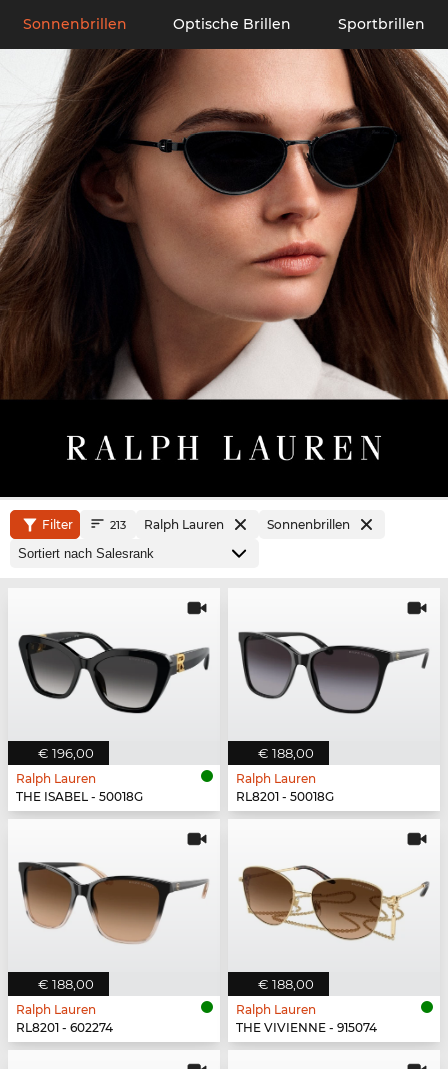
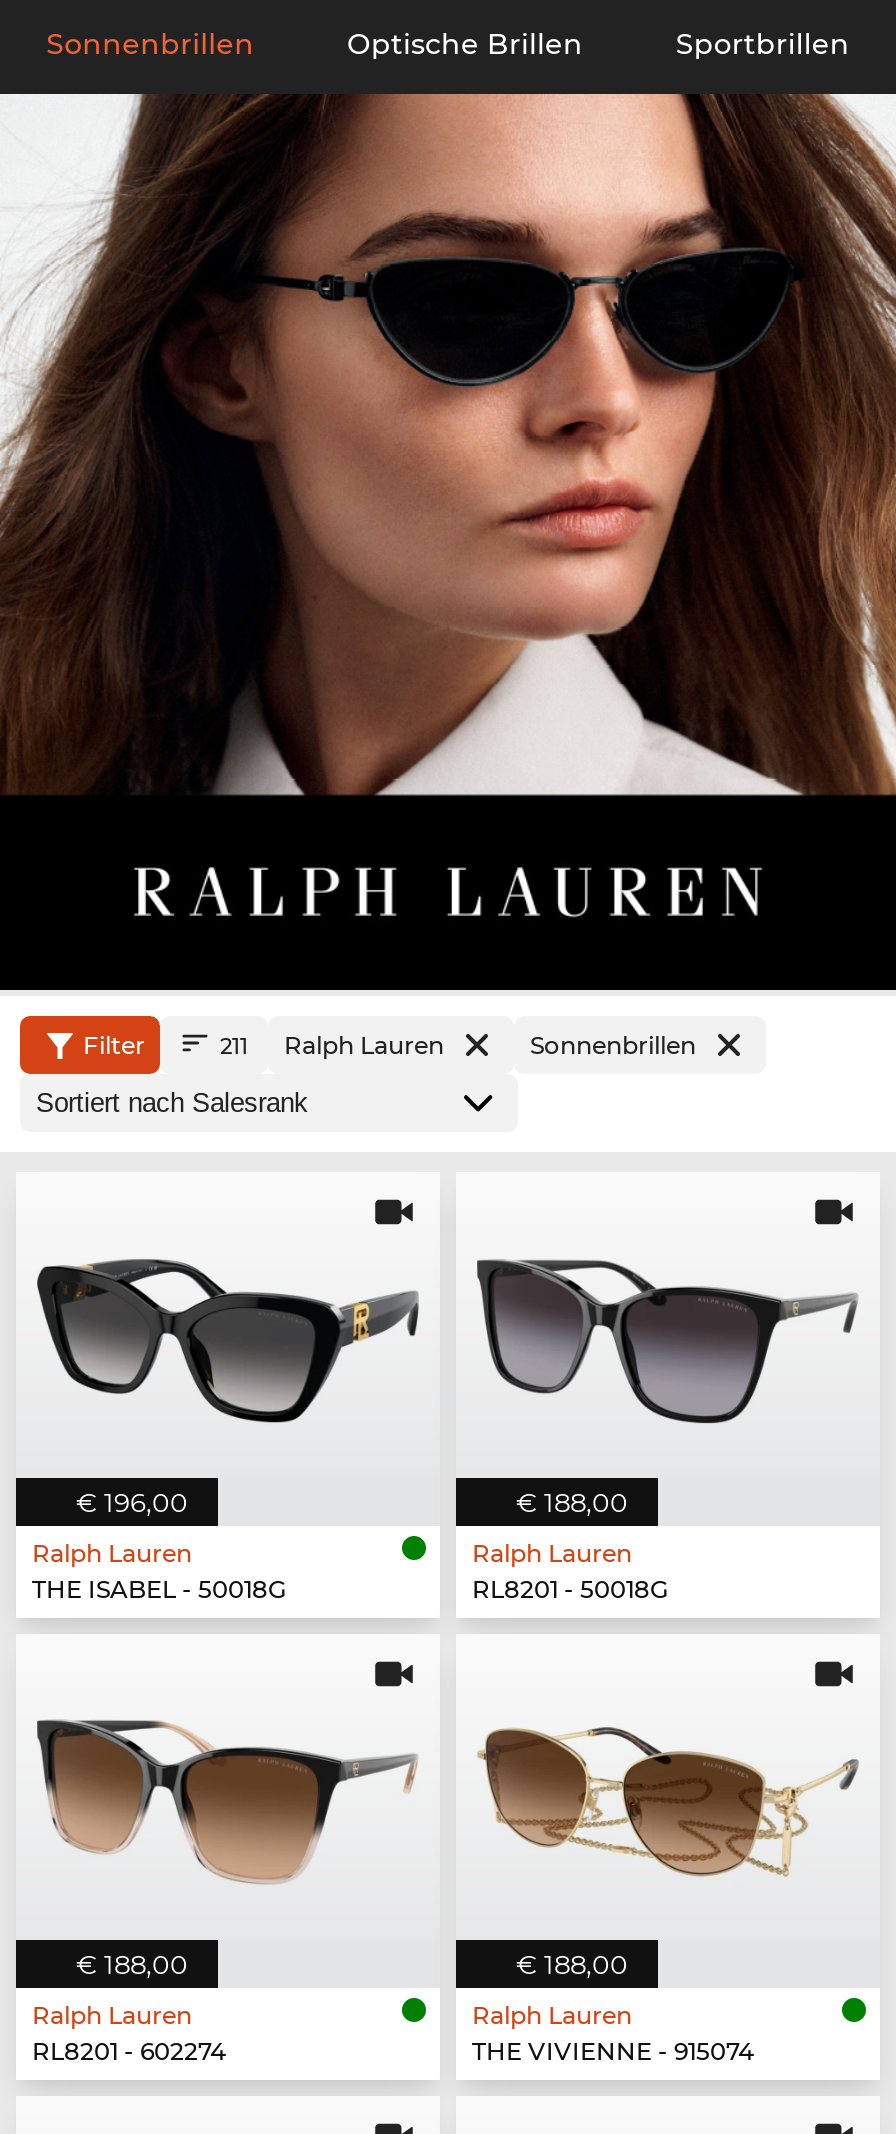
- 213 Ralph Lauren
+ 211 Ralph Lauren
